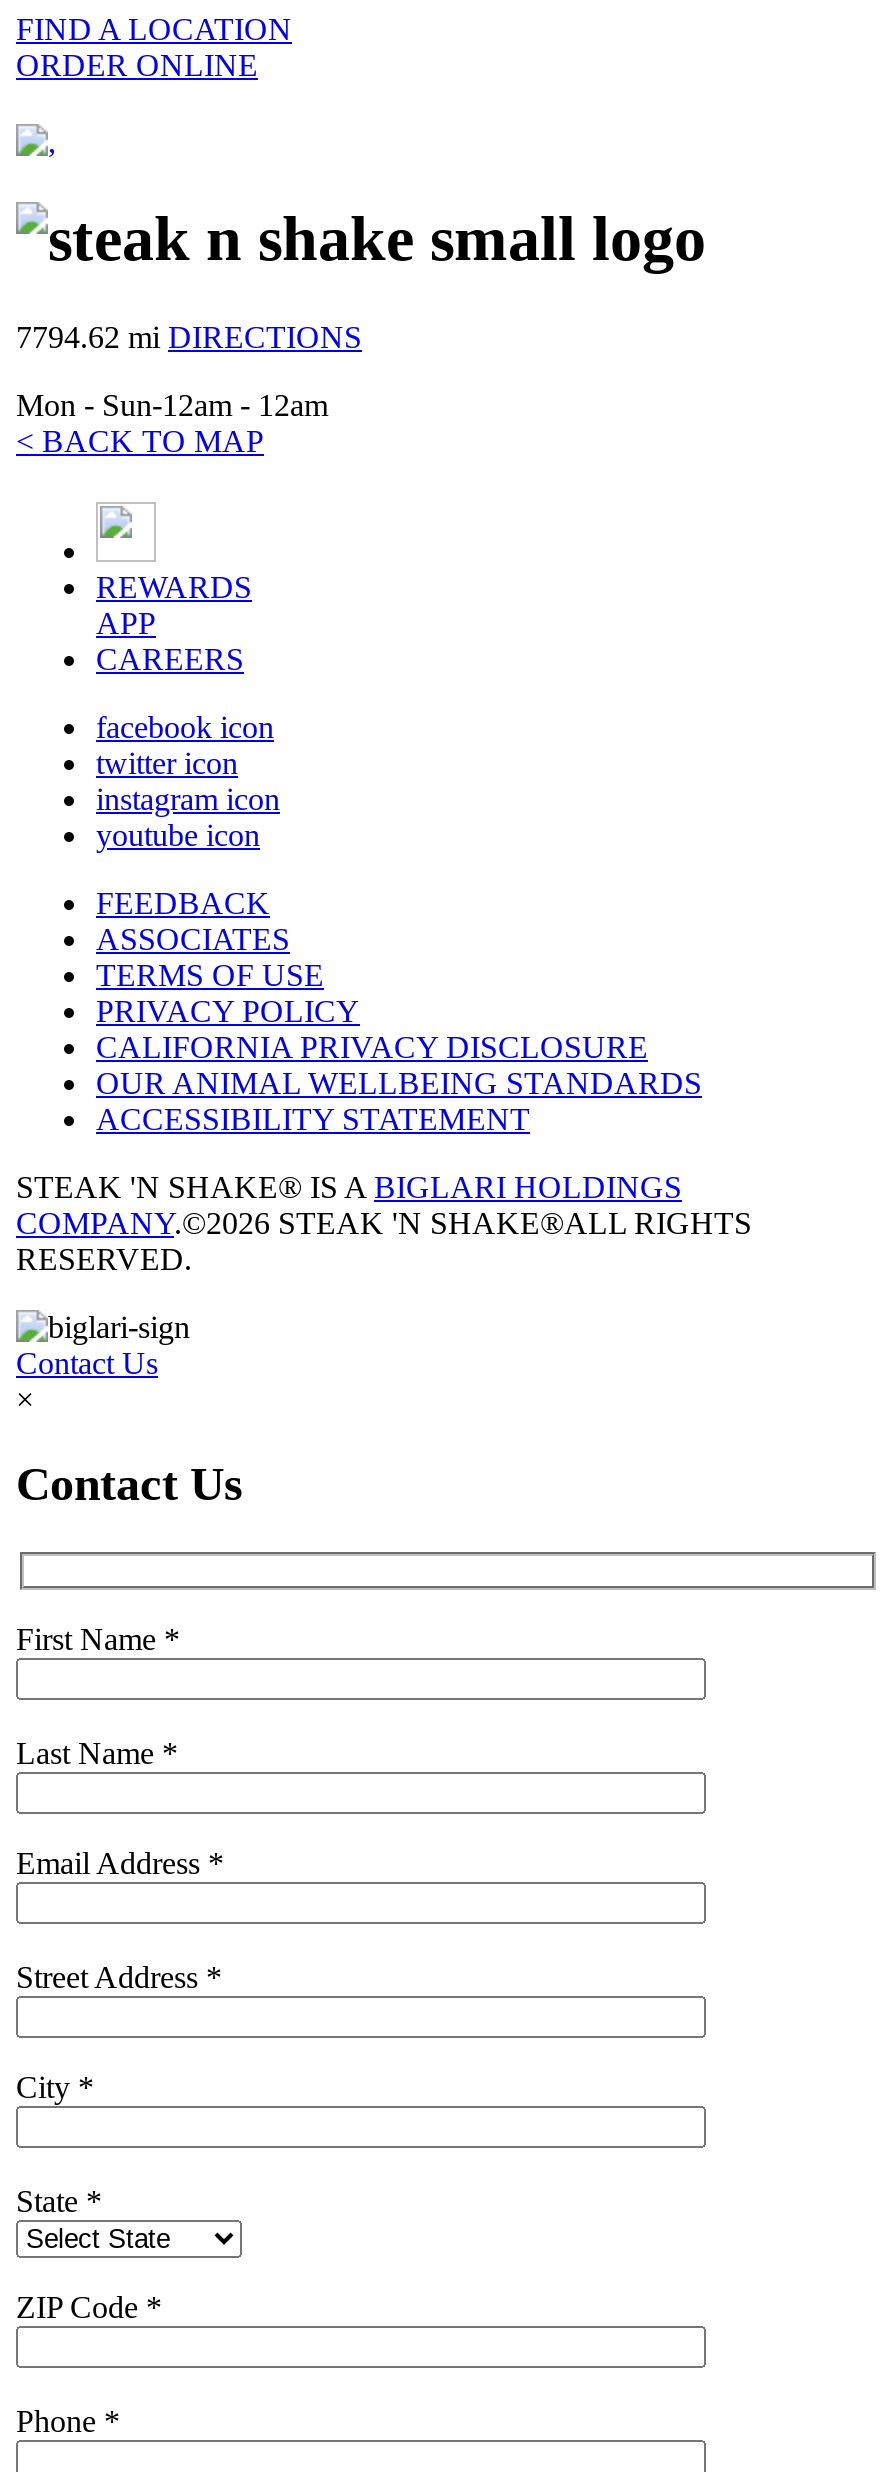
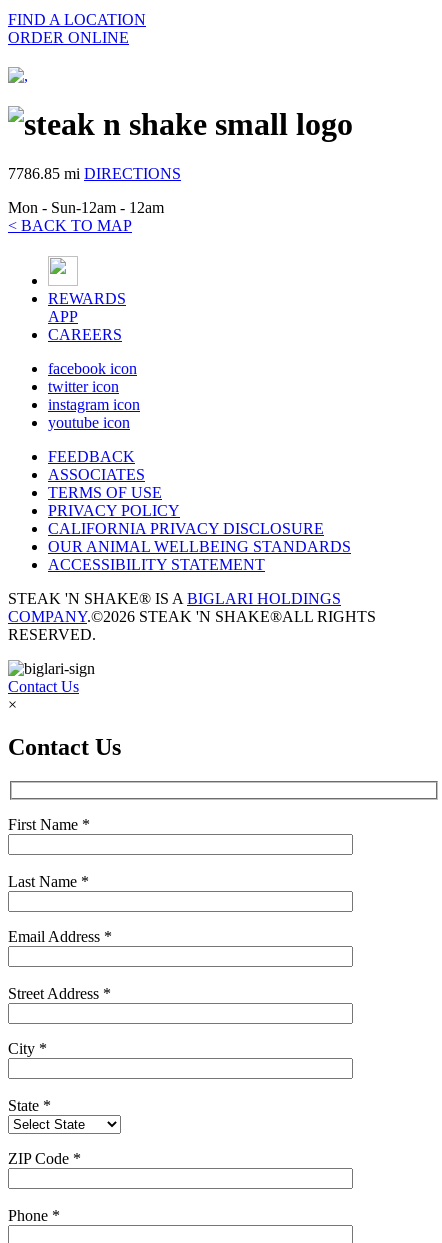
- 7794.62 mi DIRECTIONS
+ 7786.85 mi DIRECTIONS
